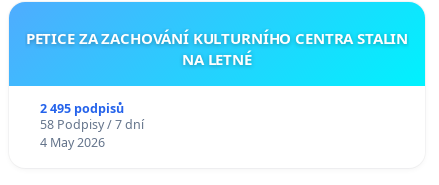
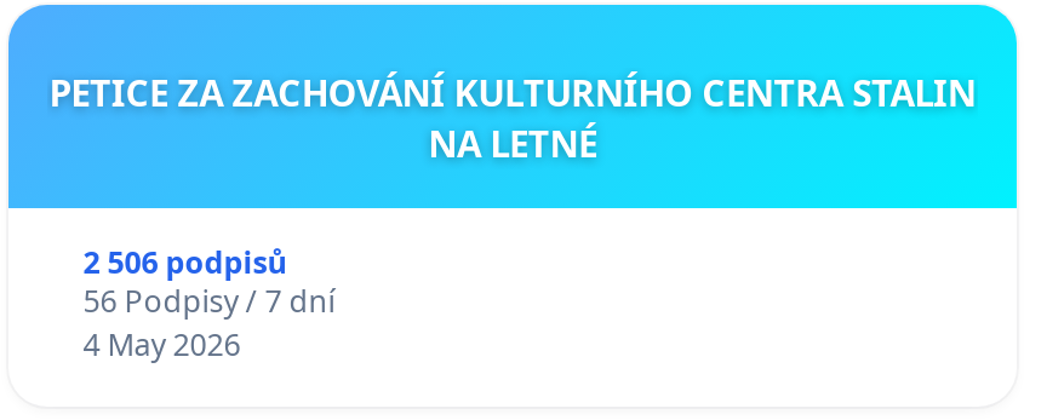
- 2 495 podpisů
+ 2 506 podpisů

- 58 Podpisy / 7 dní
+ 56 Podpisy / 7 dní
